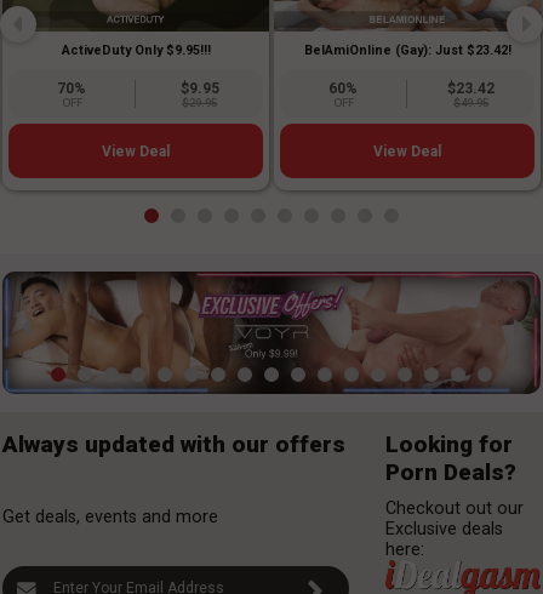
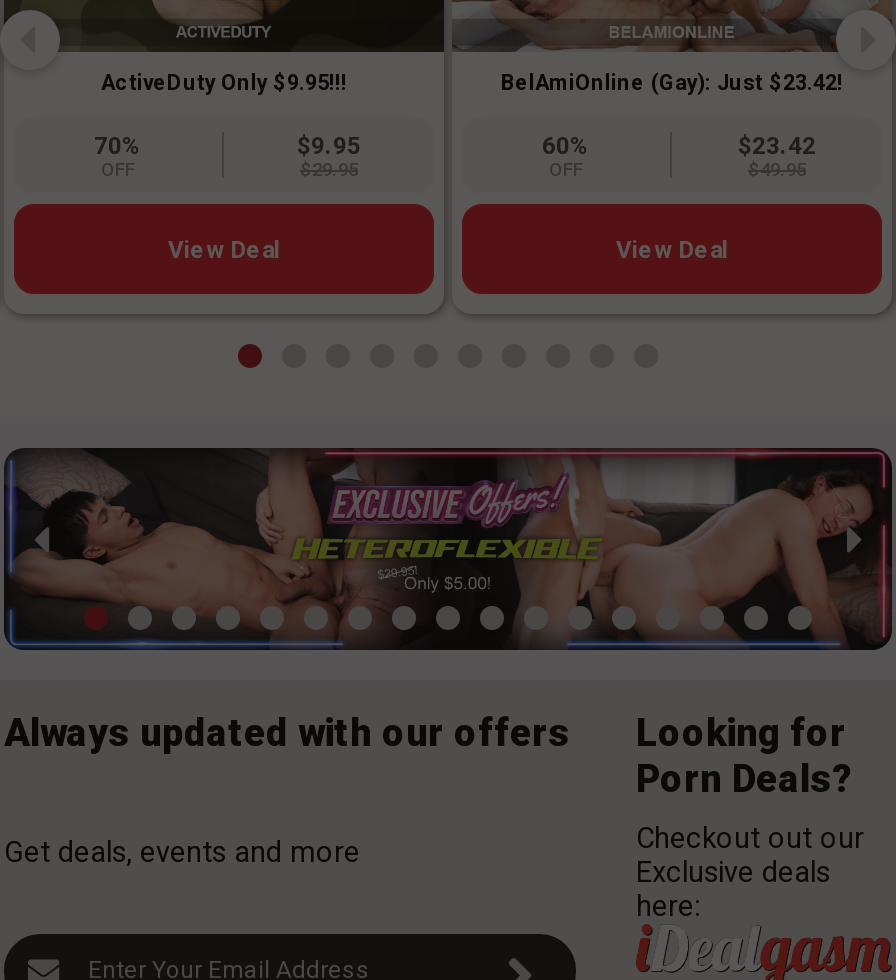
- [image]
+ [image]
